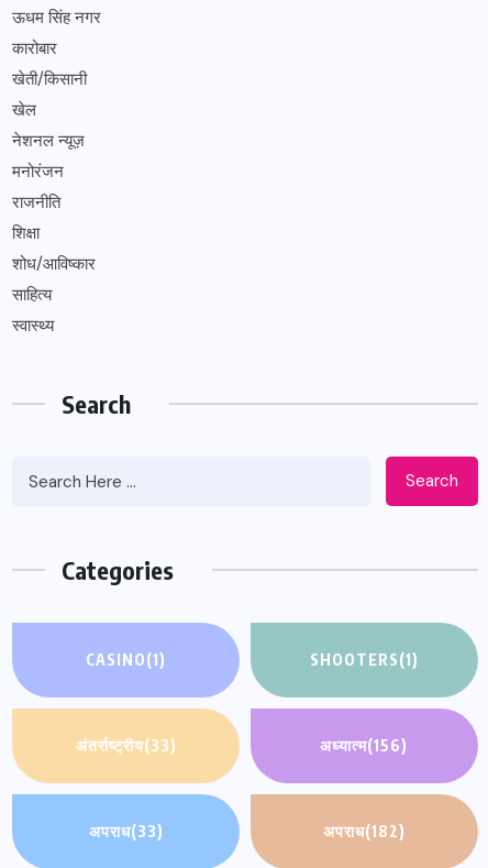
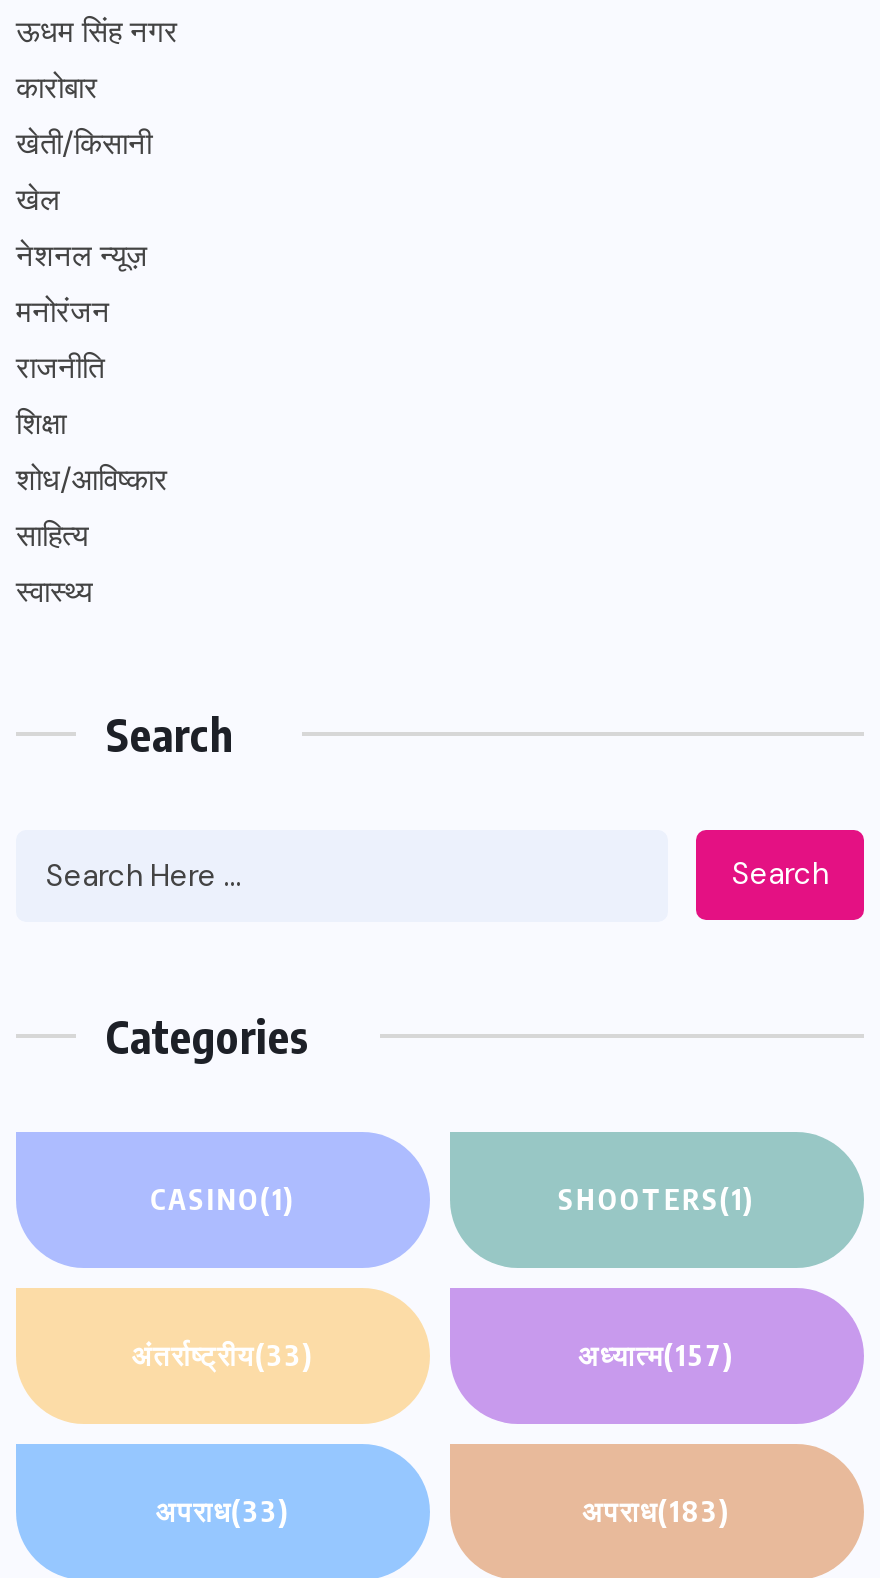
- अध्यात्म(156)
+ अध्यात्म(157)

- अपराध(182)
+ अपराध(183)
